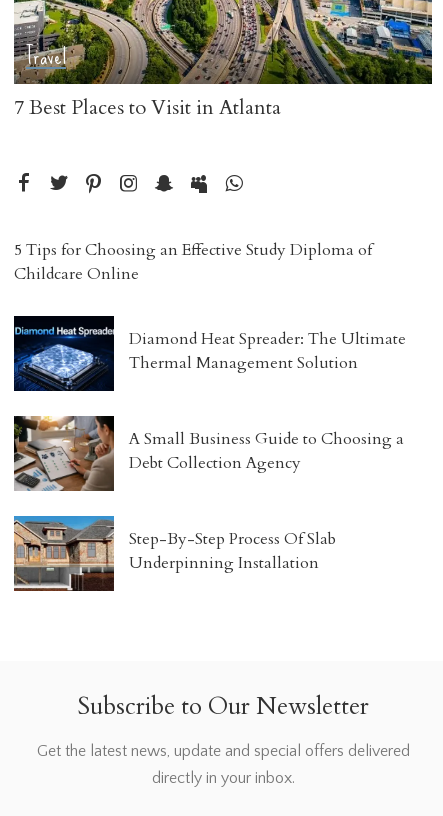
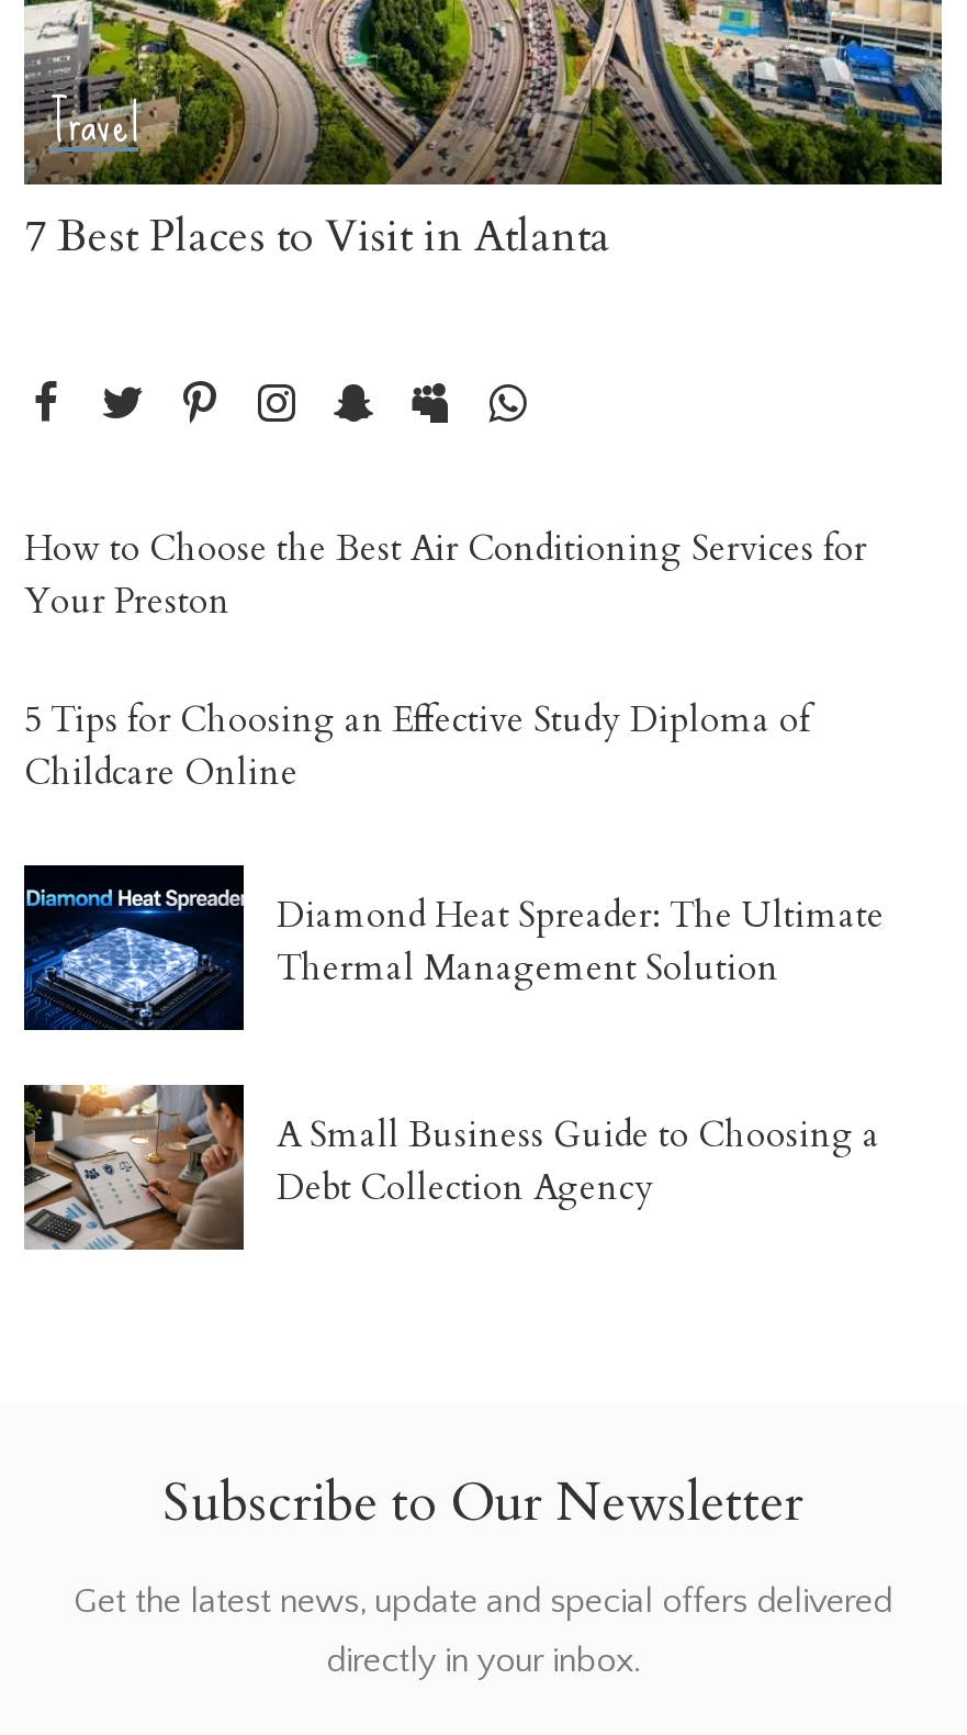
+ How to Choose the Best Air Conditioning Services for
+ Your Preston

moved down: [image] | 5 Tips for Choosing an Effective Study Diploma of | Childcare Online | Diamond Heat Spreader: The Ultimate | Thermal Management Solution | A Small Business Guide to Choosing a | Debt Collection Agency

- [image]
- Step-By-Step Process Of Slab
- Underpinning Installation
